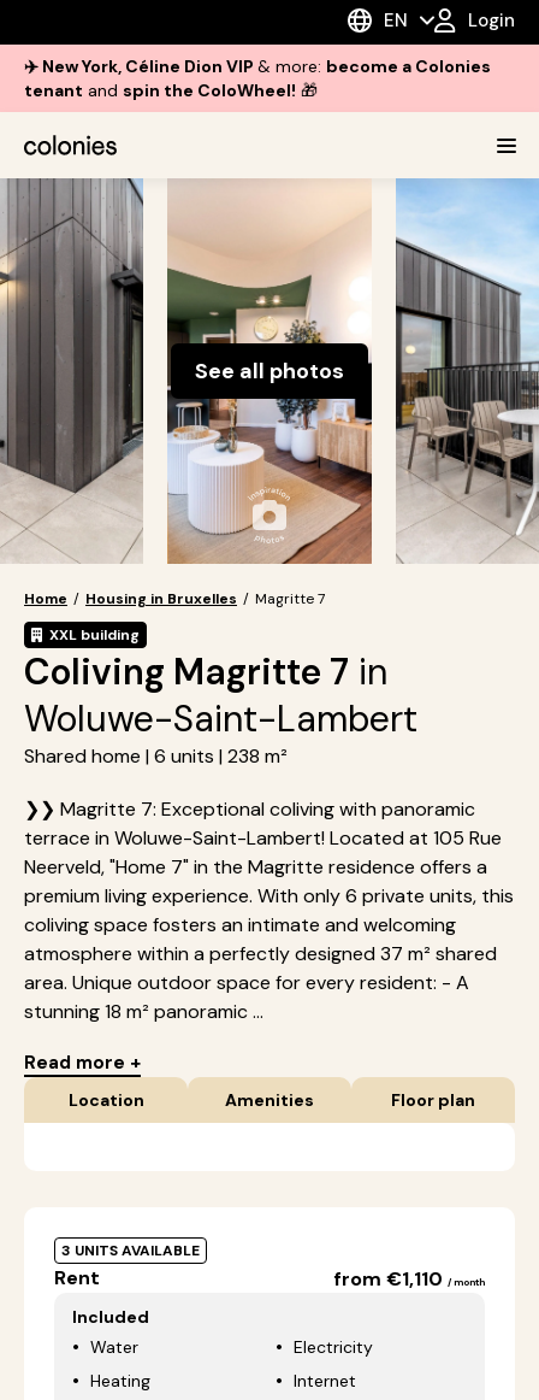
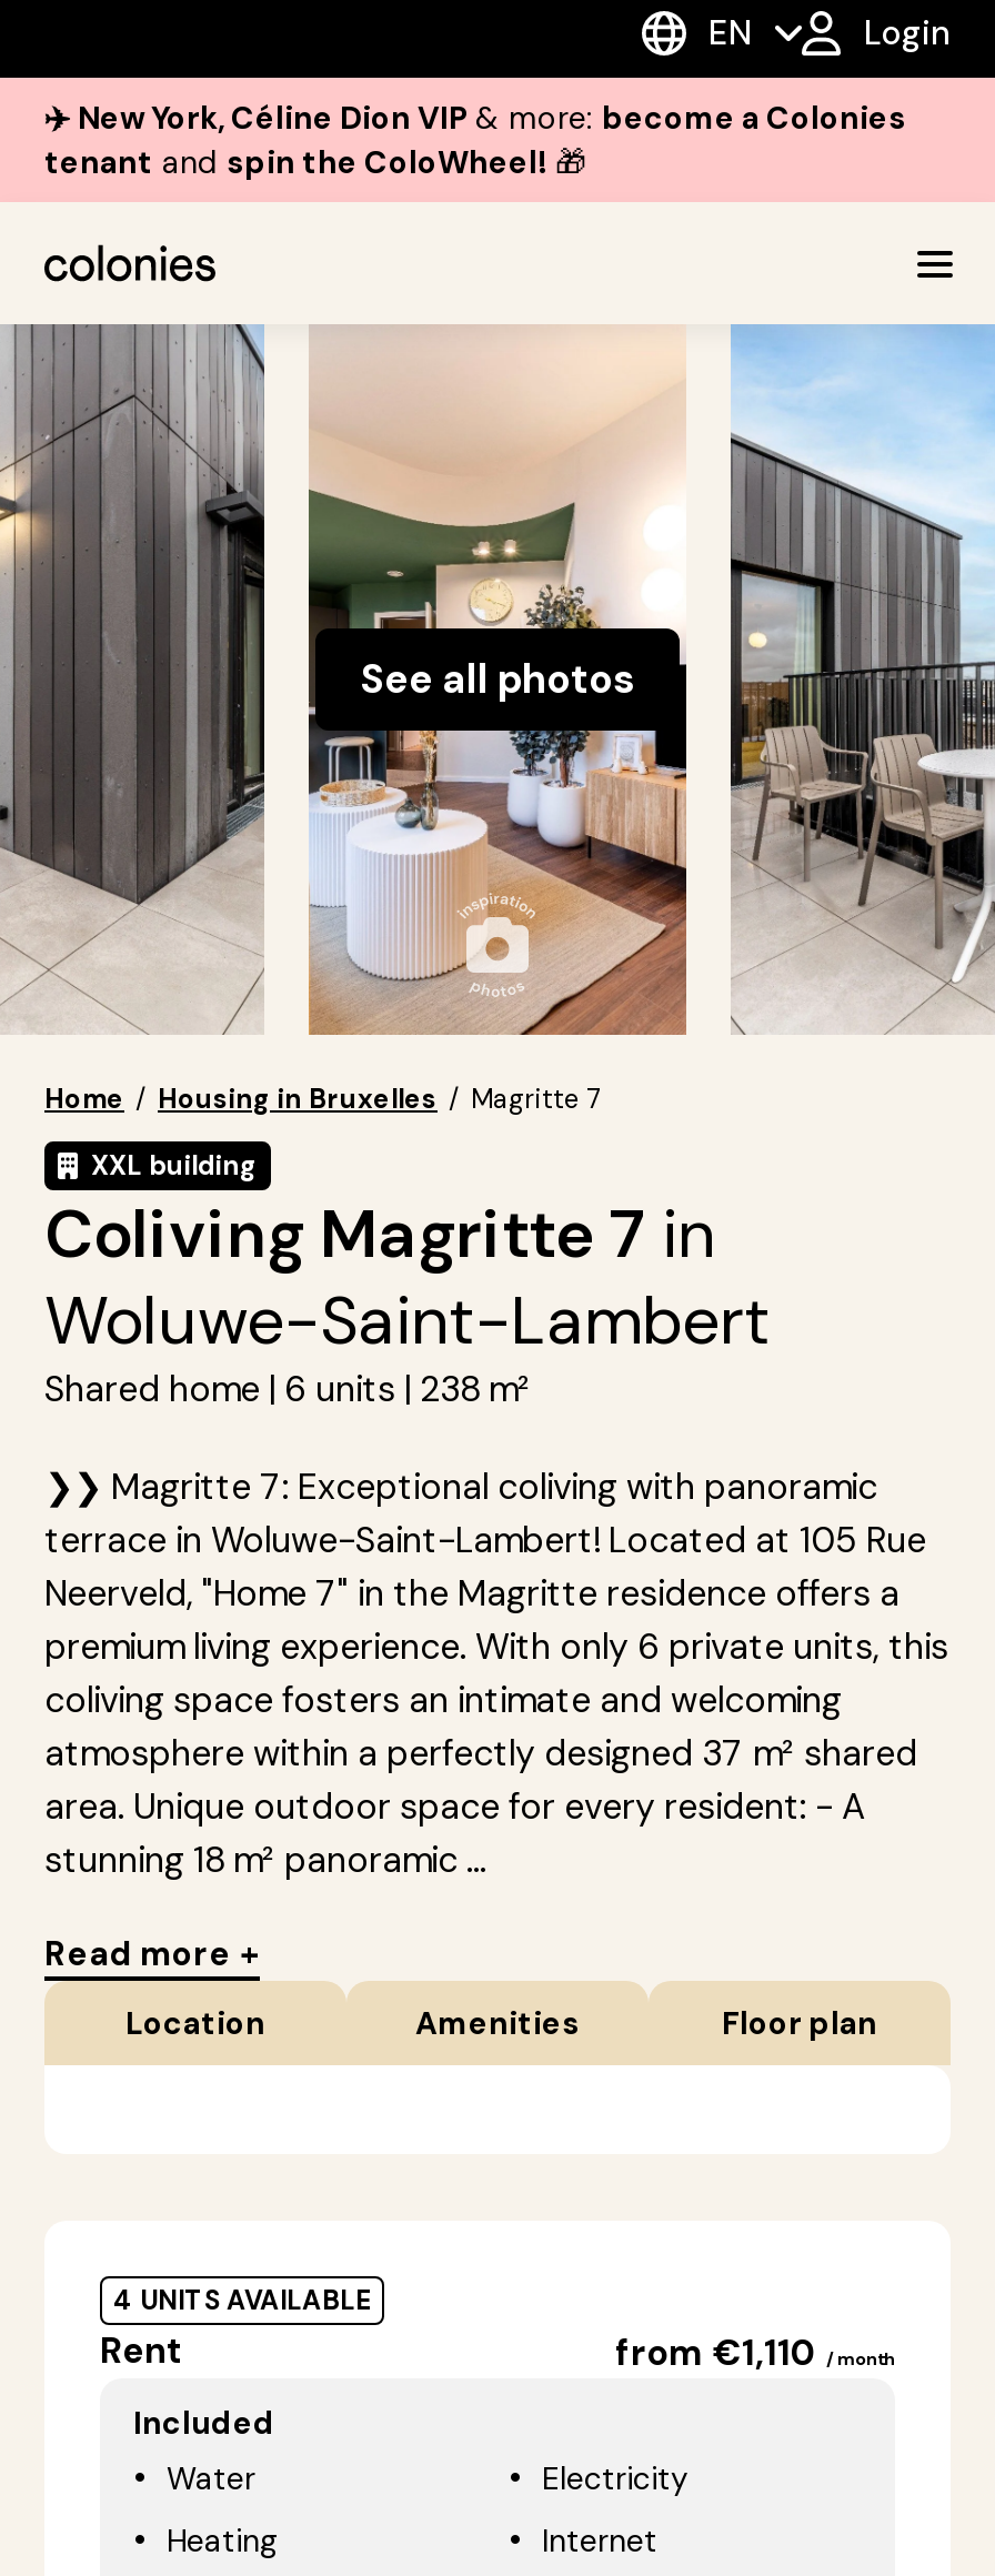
- 3 UNITS AVAILABLE
+ 4 UNITS AVAILABLE
